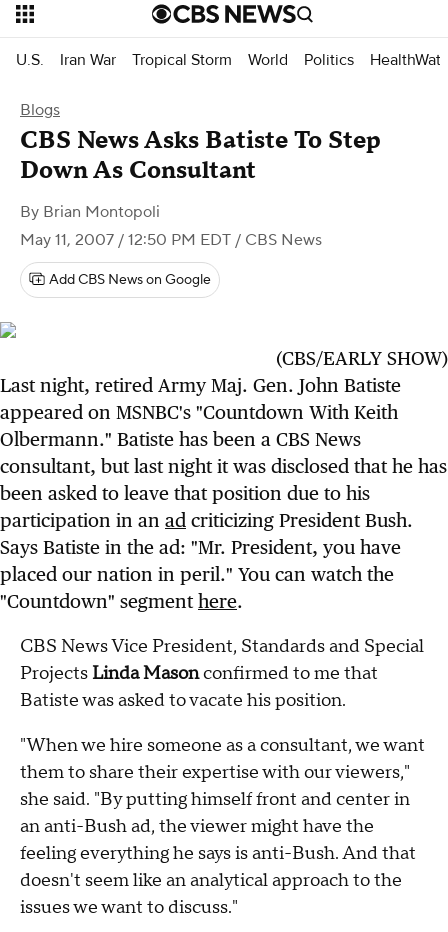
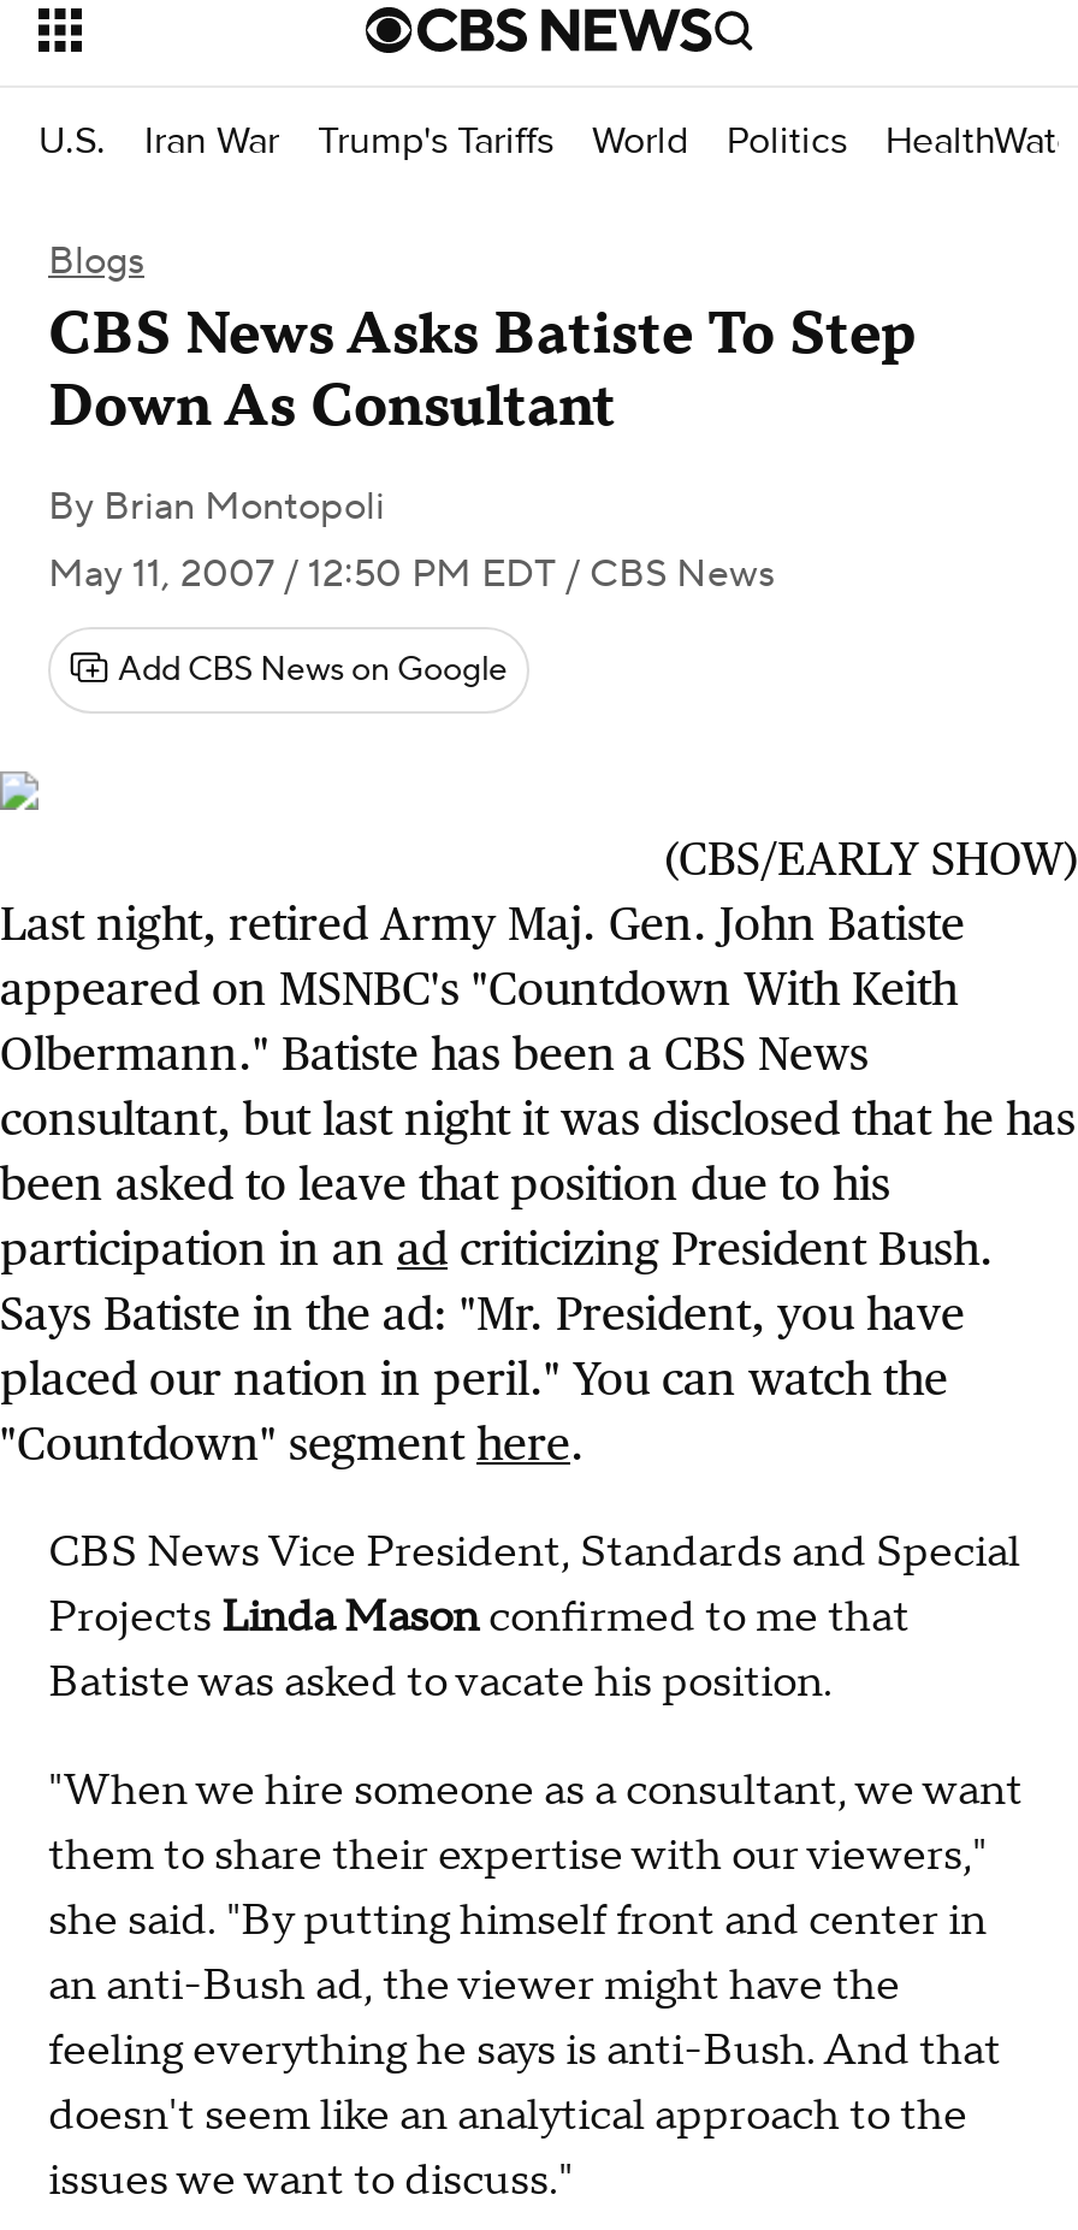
- Tropical Storm
+ Trump's Tariffs
